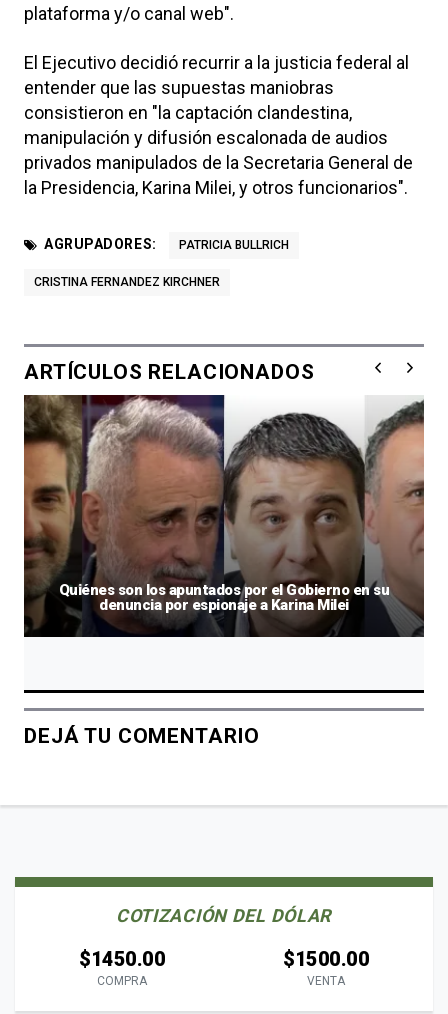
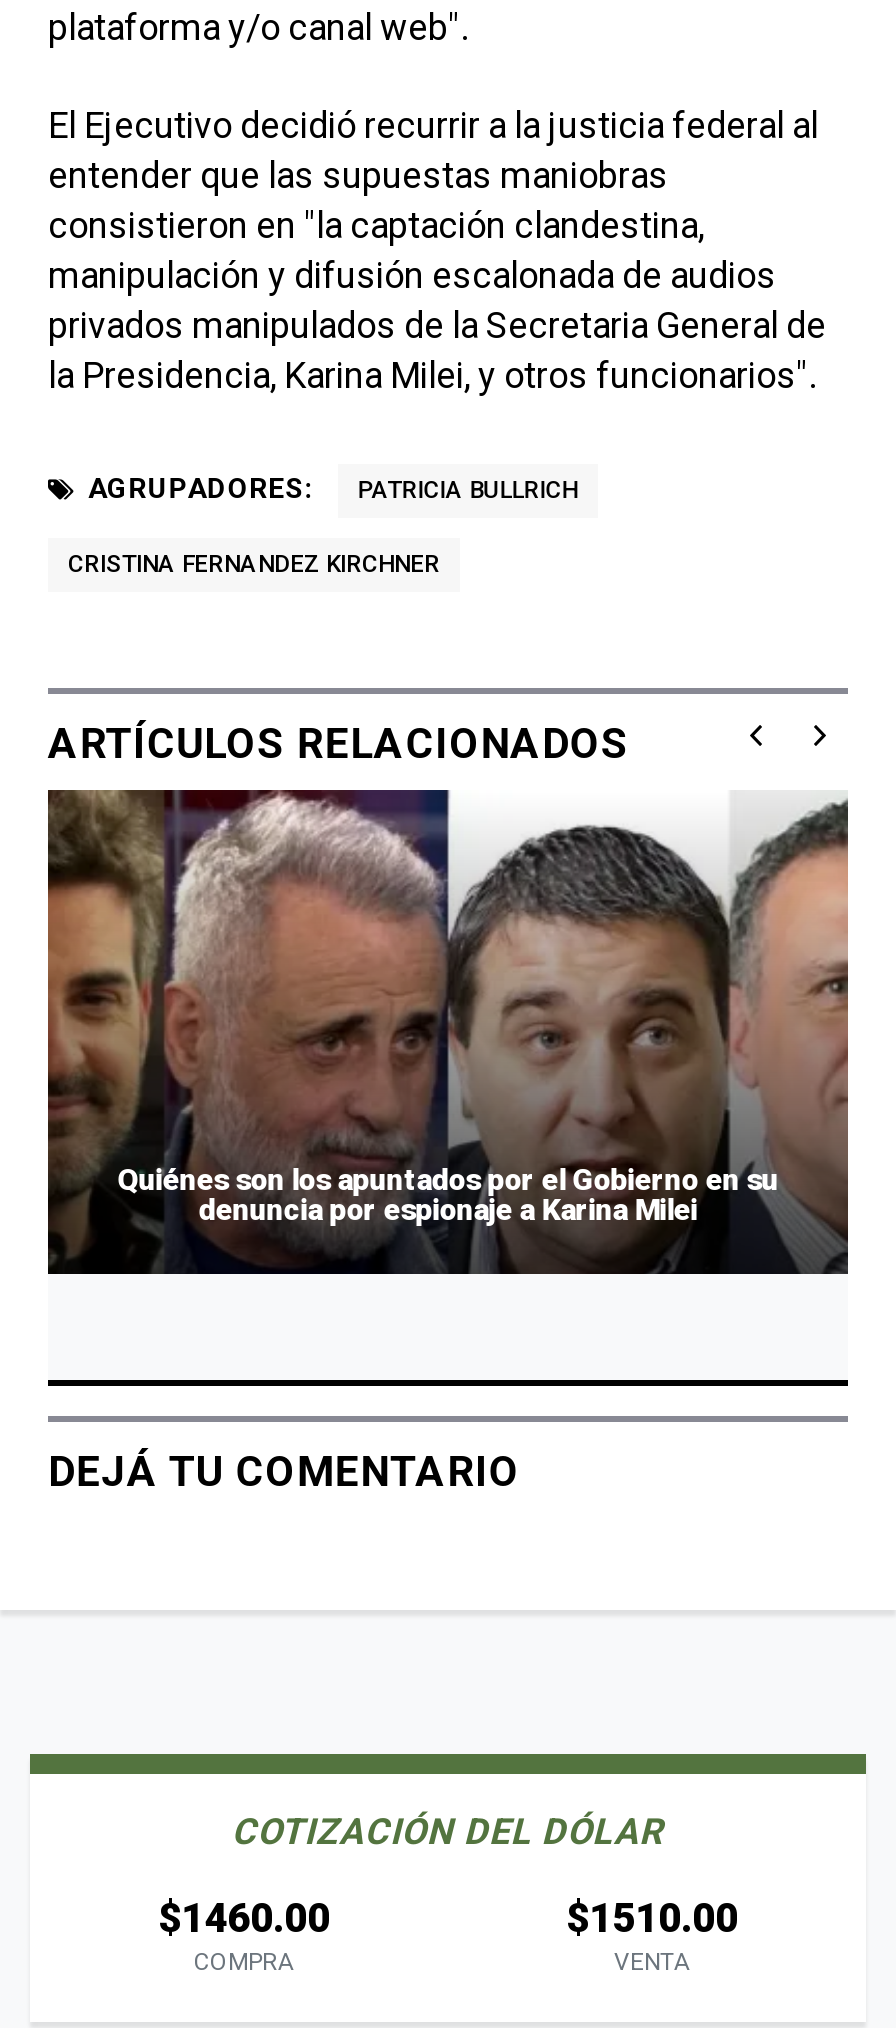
- $1450.00
+ $1460.00

- $1500.00
+ $1510.00
